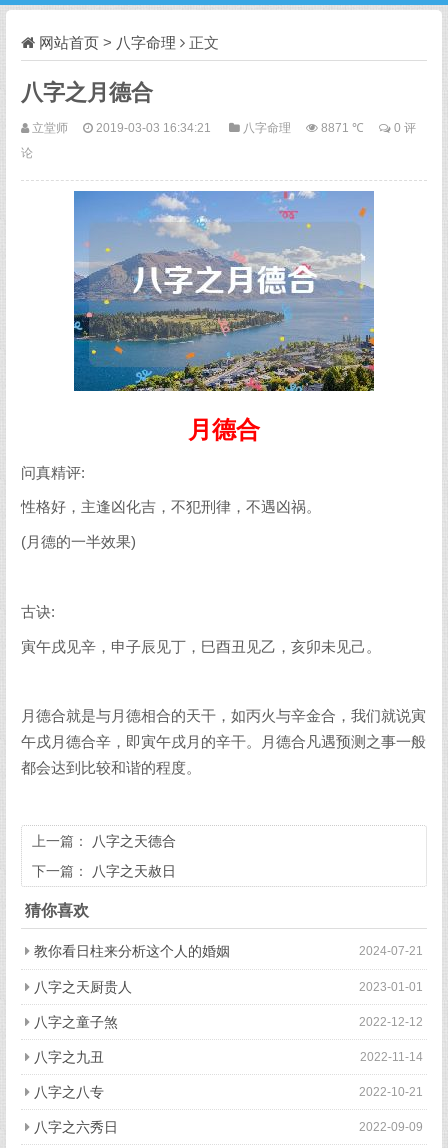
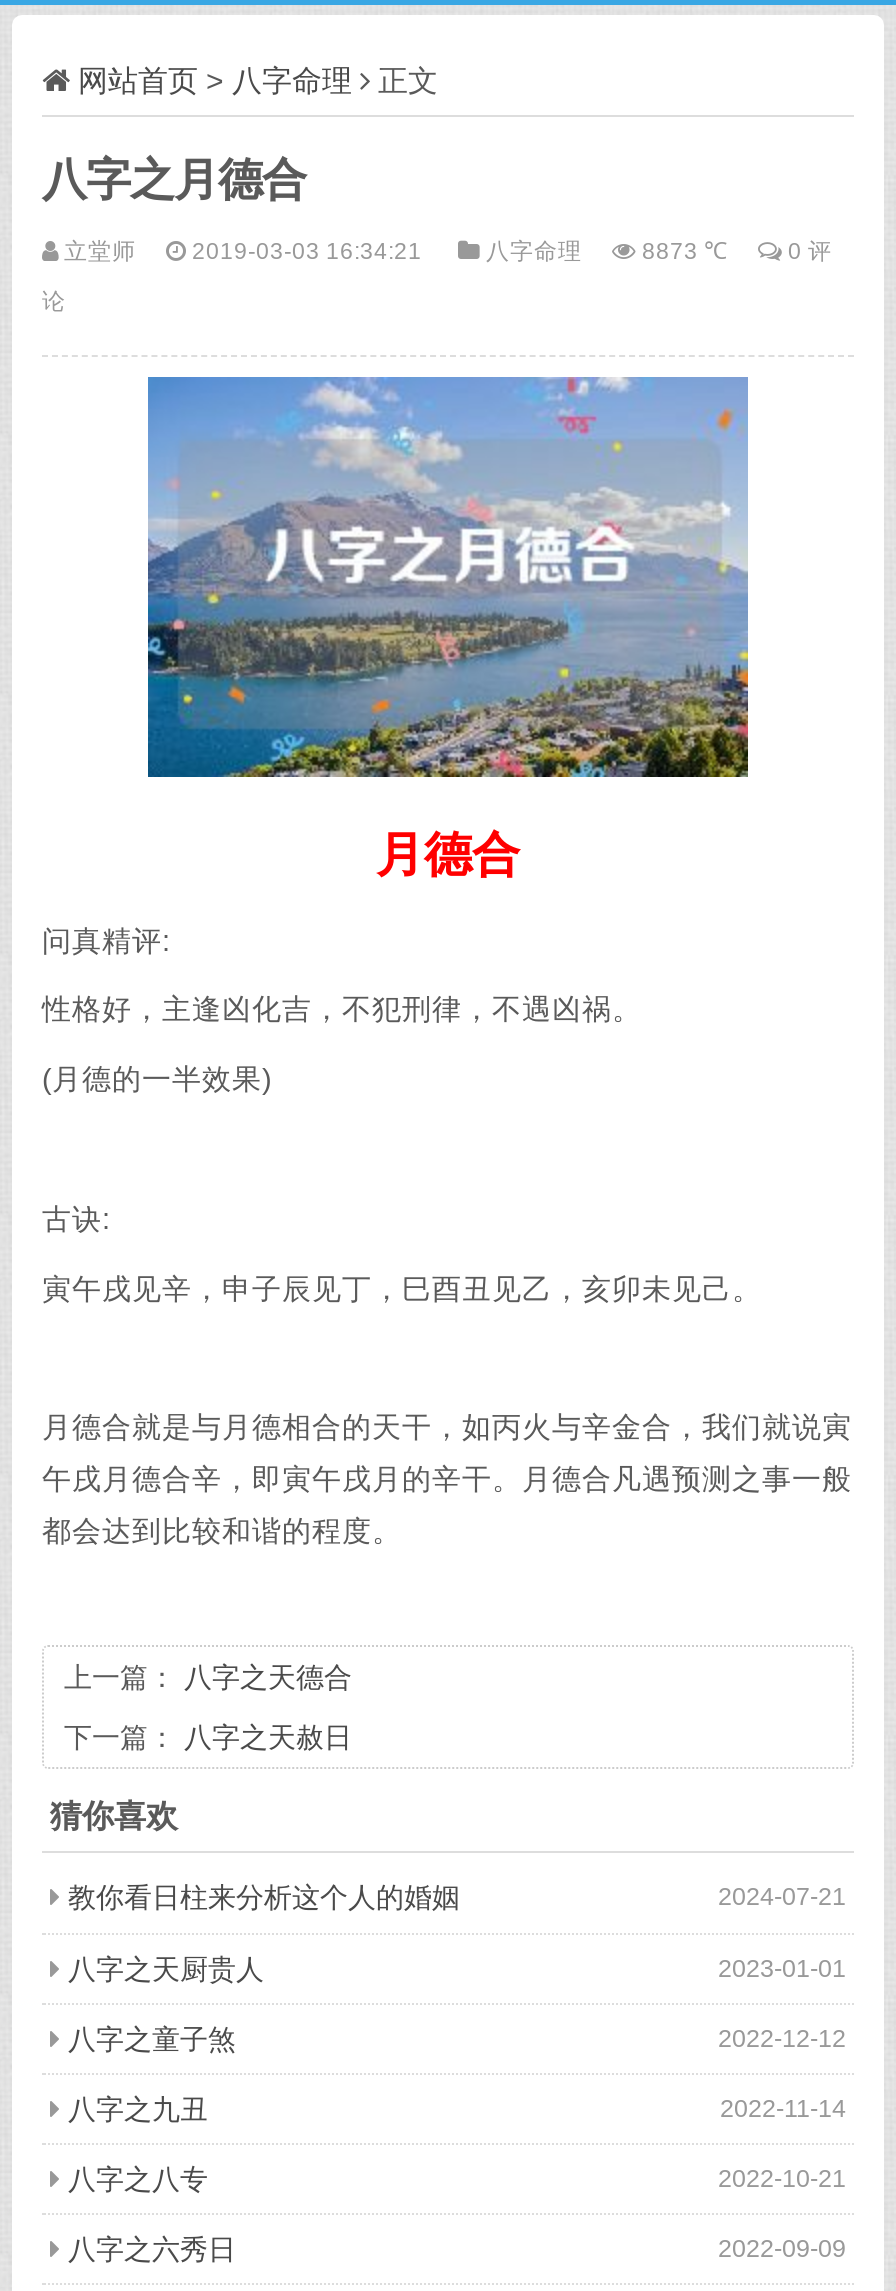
- 8871 ℃
+ 8873 ℃
